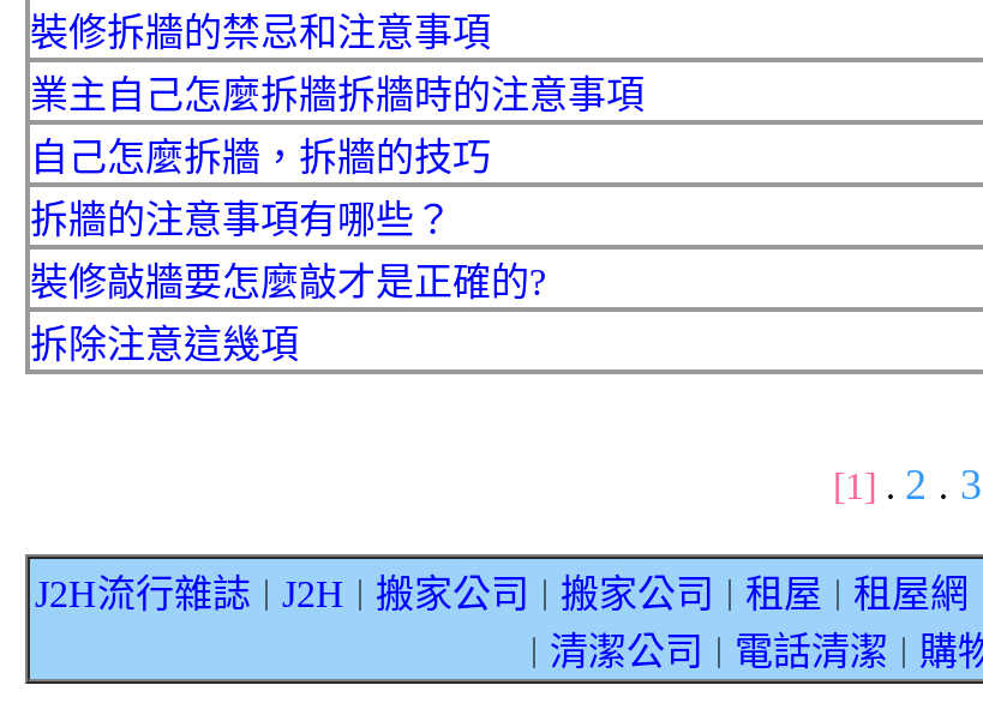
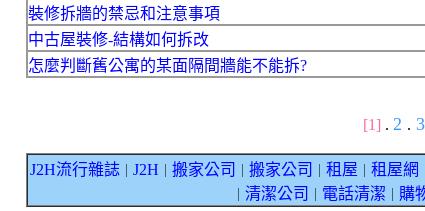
- 業主自己怎麼拆牆拆牆時的注意事項
- 自己怎麼拆牆，拆牆的技巧
- 拆牆的注意事項有哪些？
- 裝修敲牆要怎麼敲才是正確的?
- 拆除注意這幾項
+ 中古屋裝修-結構如何拆改
+ 怎麼判斷舊公寓的某面隔間牆能不能拆?
